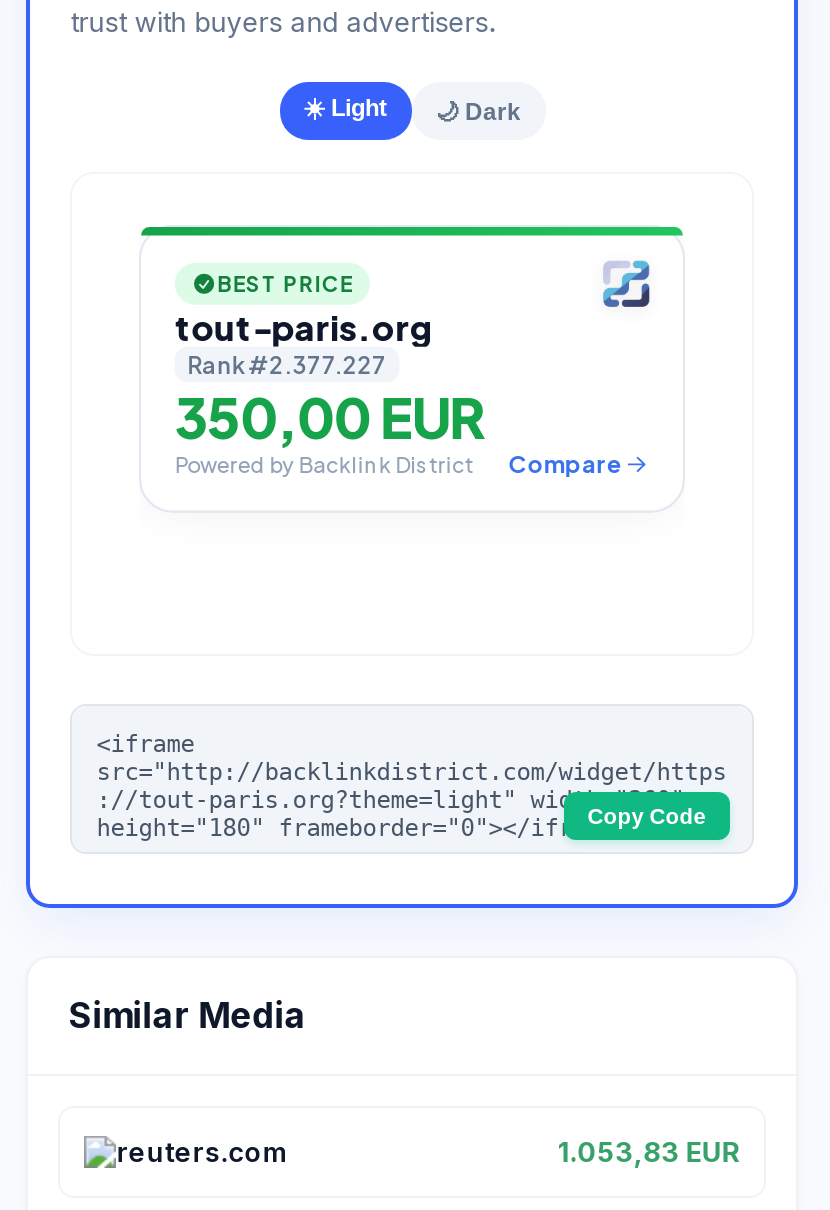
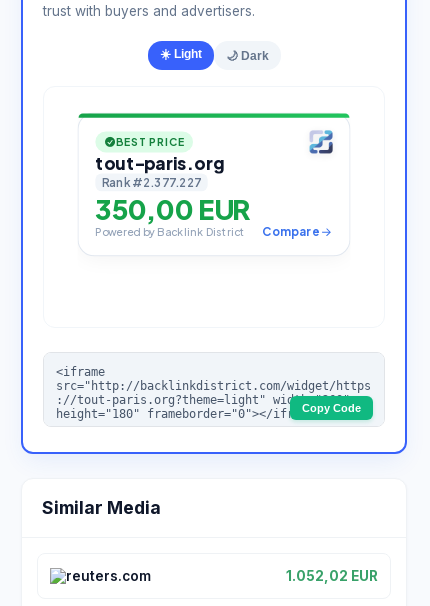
- 1.053,83 EUR
+ 1.052,02 EUR
